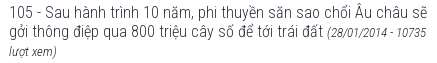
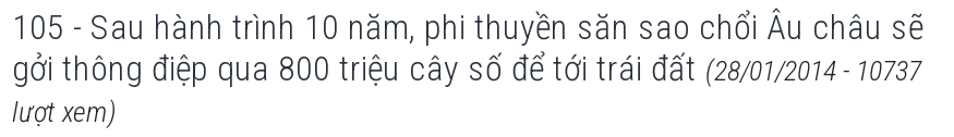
- gởi thông điệp qua 800 triệu cây số để tới trái đất (28/01/2014 - 10735
+ gởi thông điệp qua 800 triệu cây số để tới trái đất (28/01/2014 - 10737
